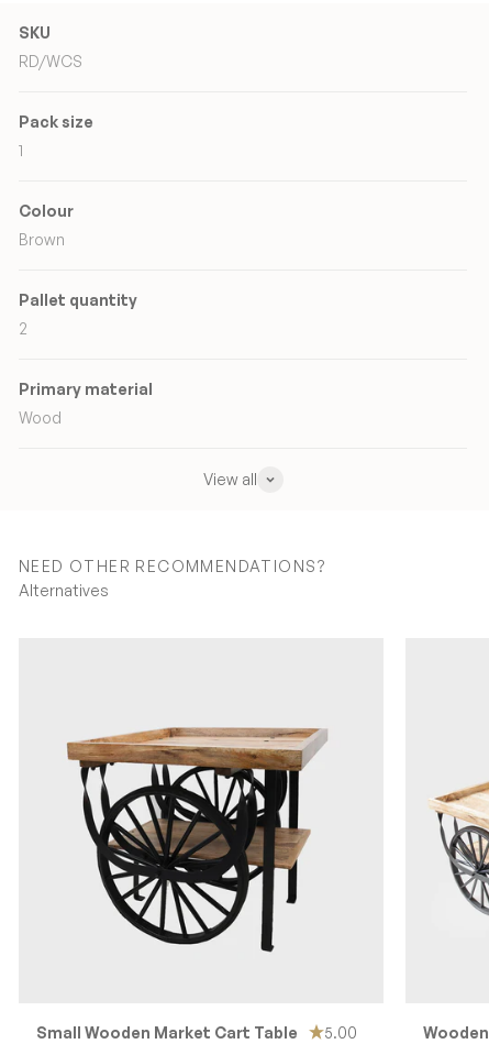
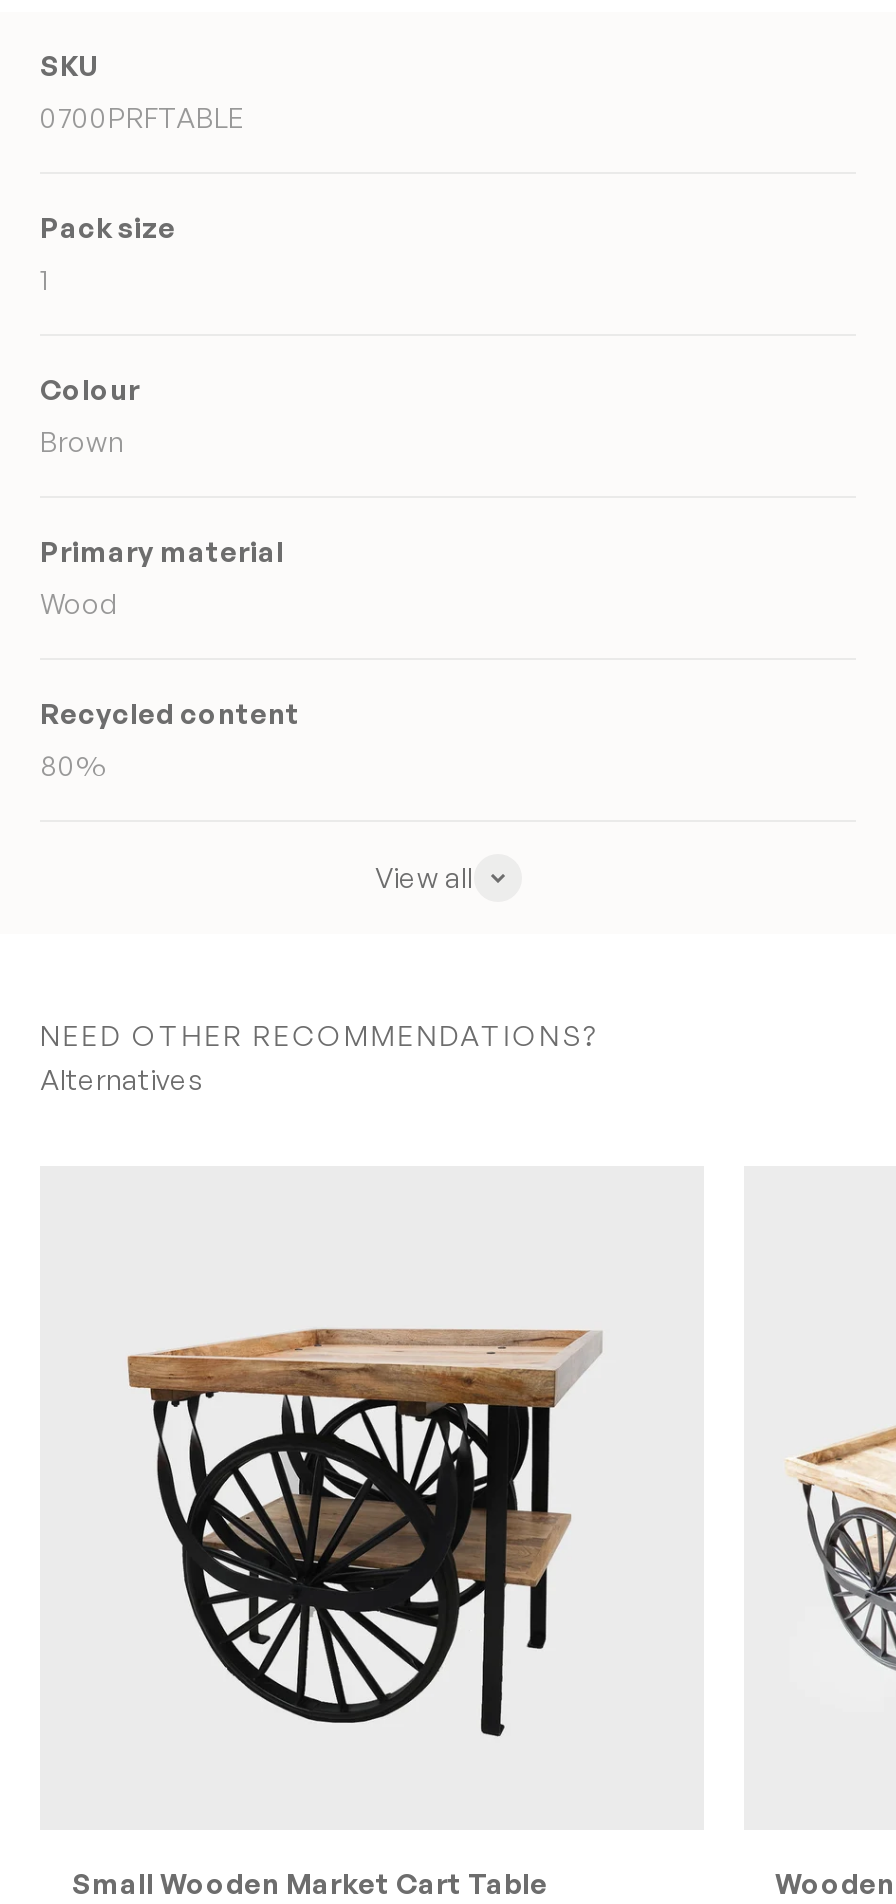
- RD/WCS
+ 0700PRFTABLE

- Pallet quantity
- 2

moved up: Primary material | Wood

+ Recycled content
+ 80%

- 5.00
